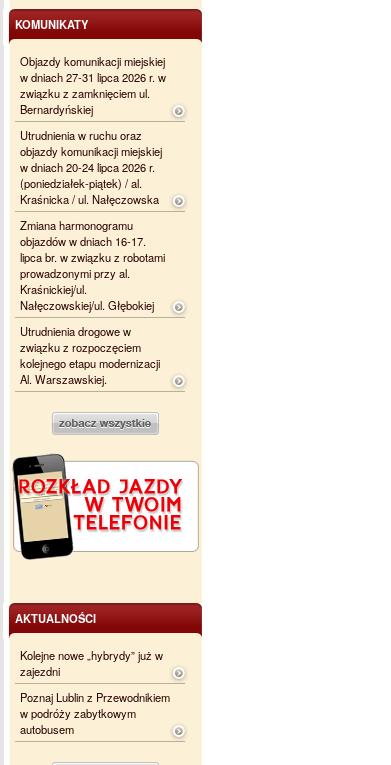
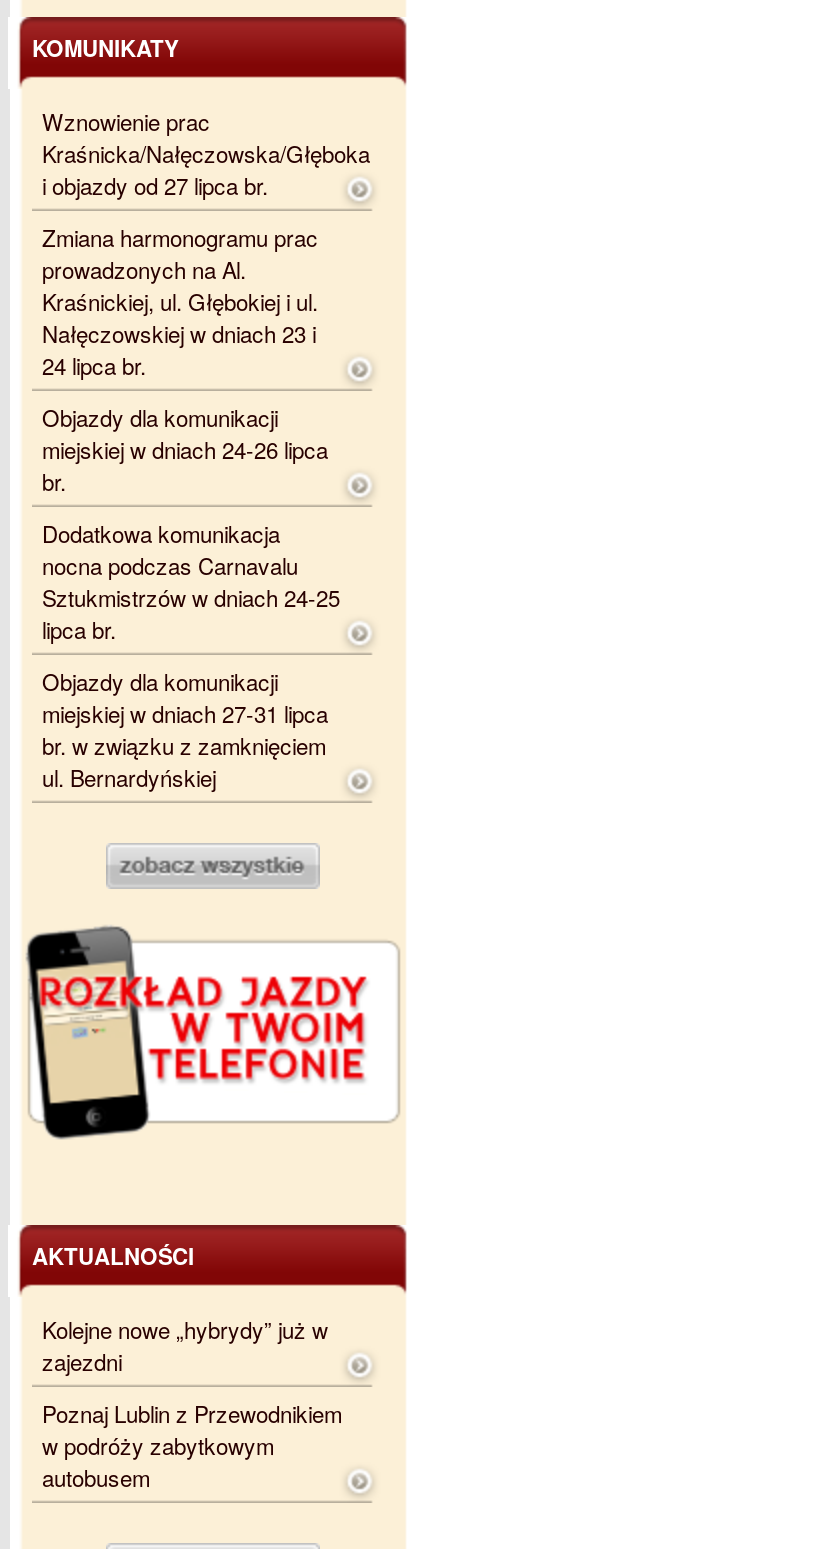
- Objazdy komunikacji miejskiej
- w dniach 27-31 lipca 2026 r. w
- związku z zamknięciem ul.
- Bernardyńskiej
- Utrudnienia w ruchu oraz
- objazdy komunikacji miejskiej
- w dniach 20-24 lipca 2026 r.
- (poniedziałek-piątek) / al.
- Kraśnicka / ul. Nałęczowska
- Zmiana harmonogramu
- objazdów w dniach 16-17.
- lipca br. w związku z robotami
- prowadzonymi przy al.
- Kraśnickiej/ul.
- Nałęczowskiej/ul. Głębokiej
- Utrudnienia drogowe w
- związku z rozpoczęciem
- kolejnego etapu modernizacji
- Al. Warszawskiej.
+ Wznowienie prac
+ Kraśnicka/Nałęczowska/Głęboka
+ i objazdy od 27 lipca br.
+ Zmiana harmonogramu prac
+ prowadzonych na Al.
+ Kraśnickiej, ul. Głębokiej i ul.
+ Nałęczowskiej w dniach 23 i
+ 24 lipca br.
+ Objazdy dla komunikacji
+ miejskiej w dniach 24-26 lipca
+ br.
+ Dodatkowa komunikacja
+ nocna podczas Carnavalu
+ Sztukmistrzów w dniach 24-25
+ lipca br.
+ Objazdy dla komunikacji
+ miejskiej w dniach 27-31 lipca
+ br. w związku z zamknięciem
+ ul. Bernardyńskiej
